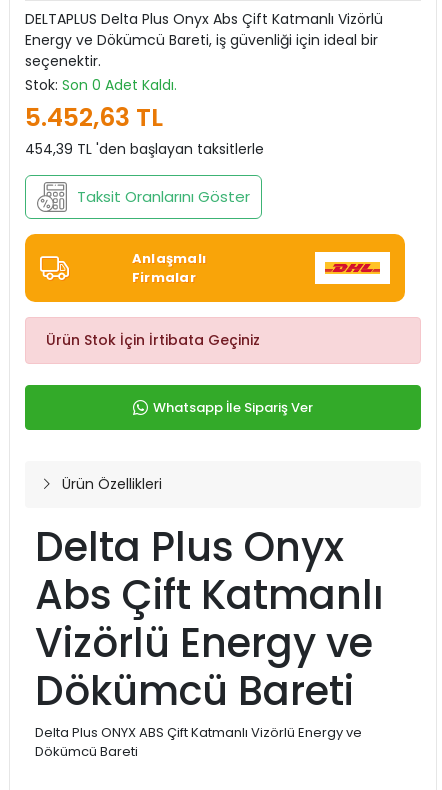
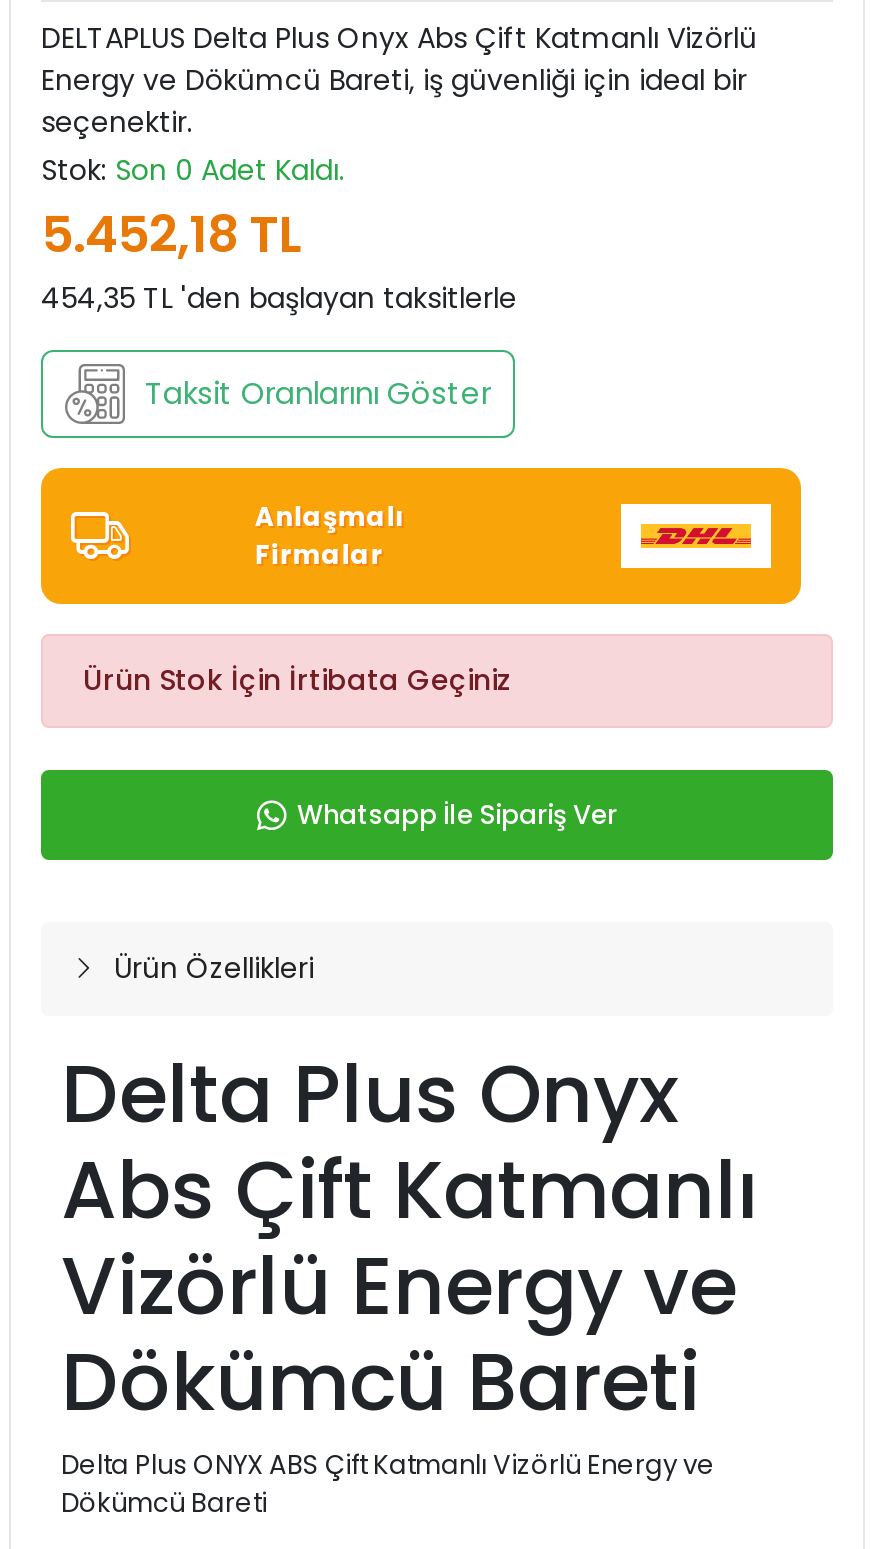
- 5.452,63 TL
+ 5.452,18 TL

- 454,39 TL 'den başlayan taksitlerle
+ 454,35 TL 'den başlayan taksitlerle
